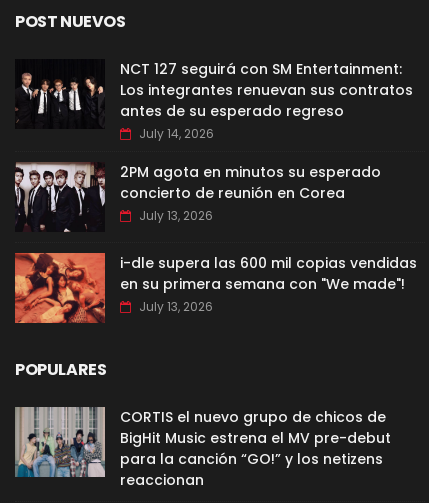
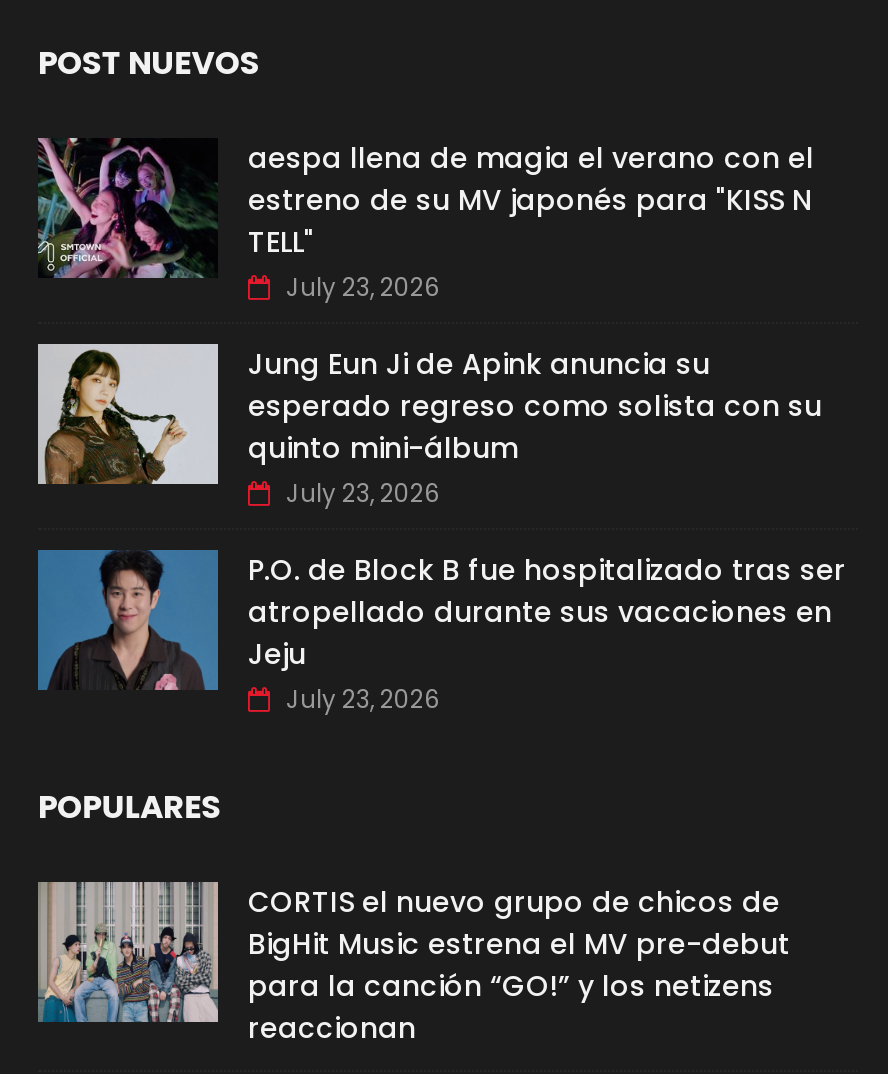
- [image]
- NCT 127 seguirá con SM Entertainment:
- Los integrantes renuevan sus contratos
- antes de su esperado regreso
- July 14, 2026
+ [image]
+ aespa llena de magia el verano con el
+ estreno de su MV japonés para "KISS N
+ TELL"
+ July 23, 2026

- [image]
- 2PM agota en minutos su esperado
- concierto de reunión en Corea
- July 13, 2026
+ [image]
+ Jung Eun Ji de Apink anuncia su
+ esperado regreso como solista con su
+ quinto mini-álbum
+ July 23, 2026

- [image]
- i-dle supera las 600 mil copias vendidas
- en su primera semana con "We made"!
- July 13, 2026
+ [image]
+ P.O. de Block B fue hospitalizado tras ser
+ atropellado durante sus vacaciones en
+ Jeju
+ July 23, 2026
